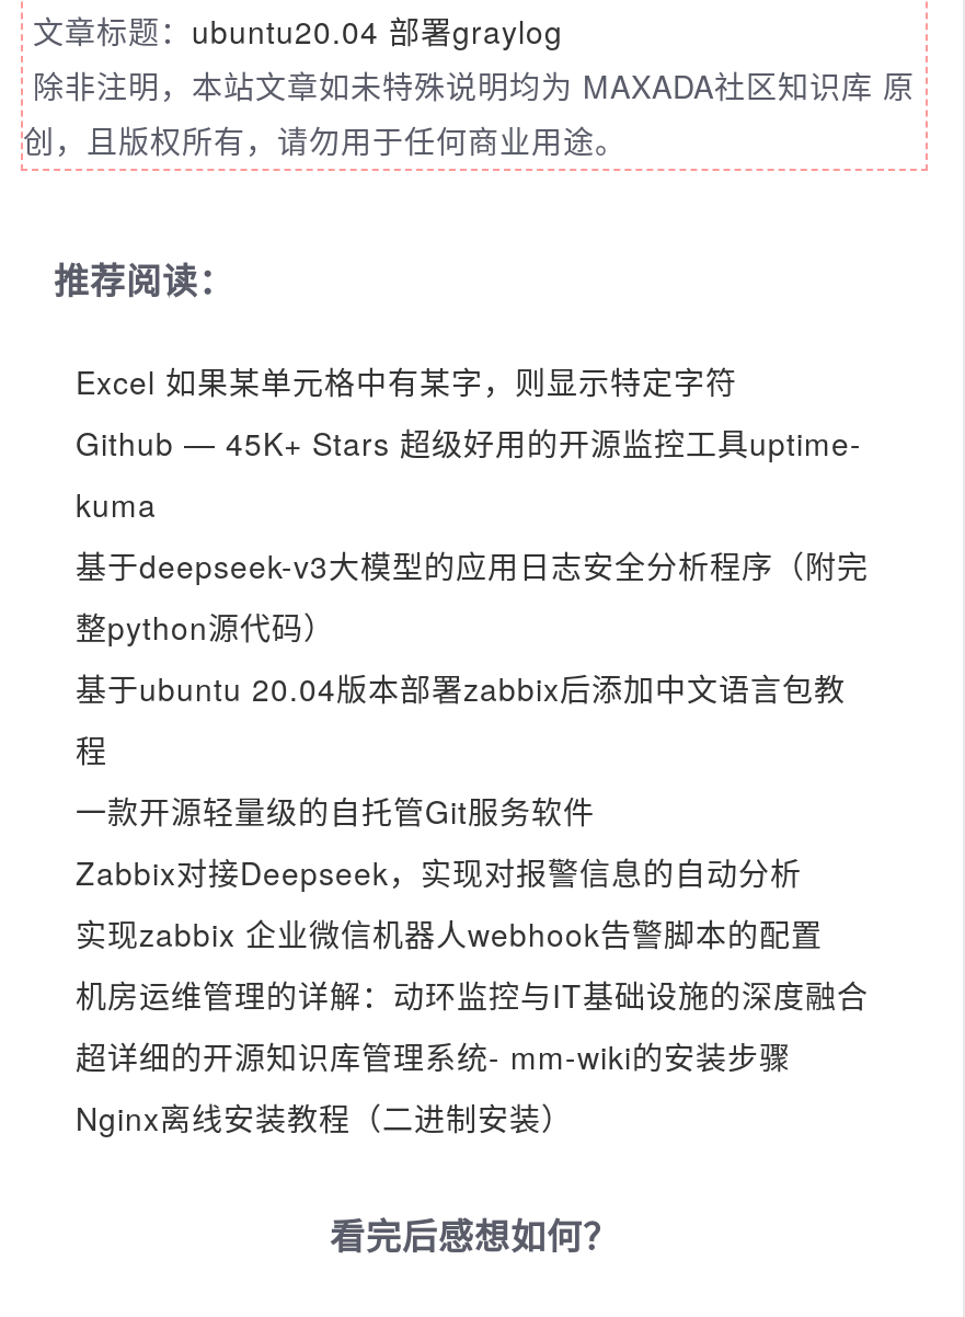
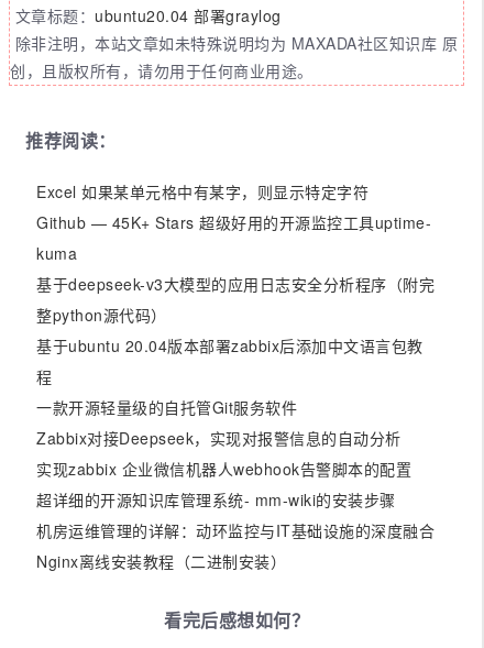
moved down: 机房运维管理的详解：动环监控与IT基础设施的深度融合

moved up: 超详细的开源知识库管理系统- mm-wiki的安装步骤
